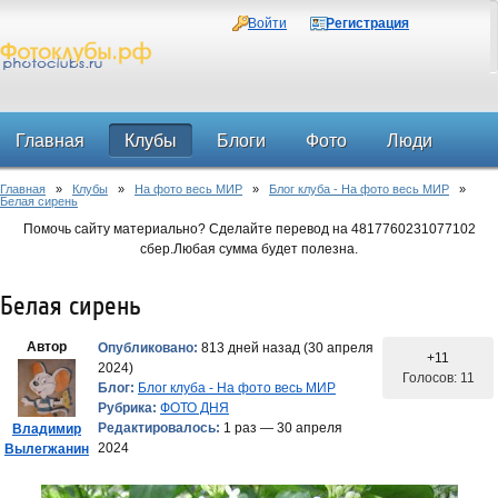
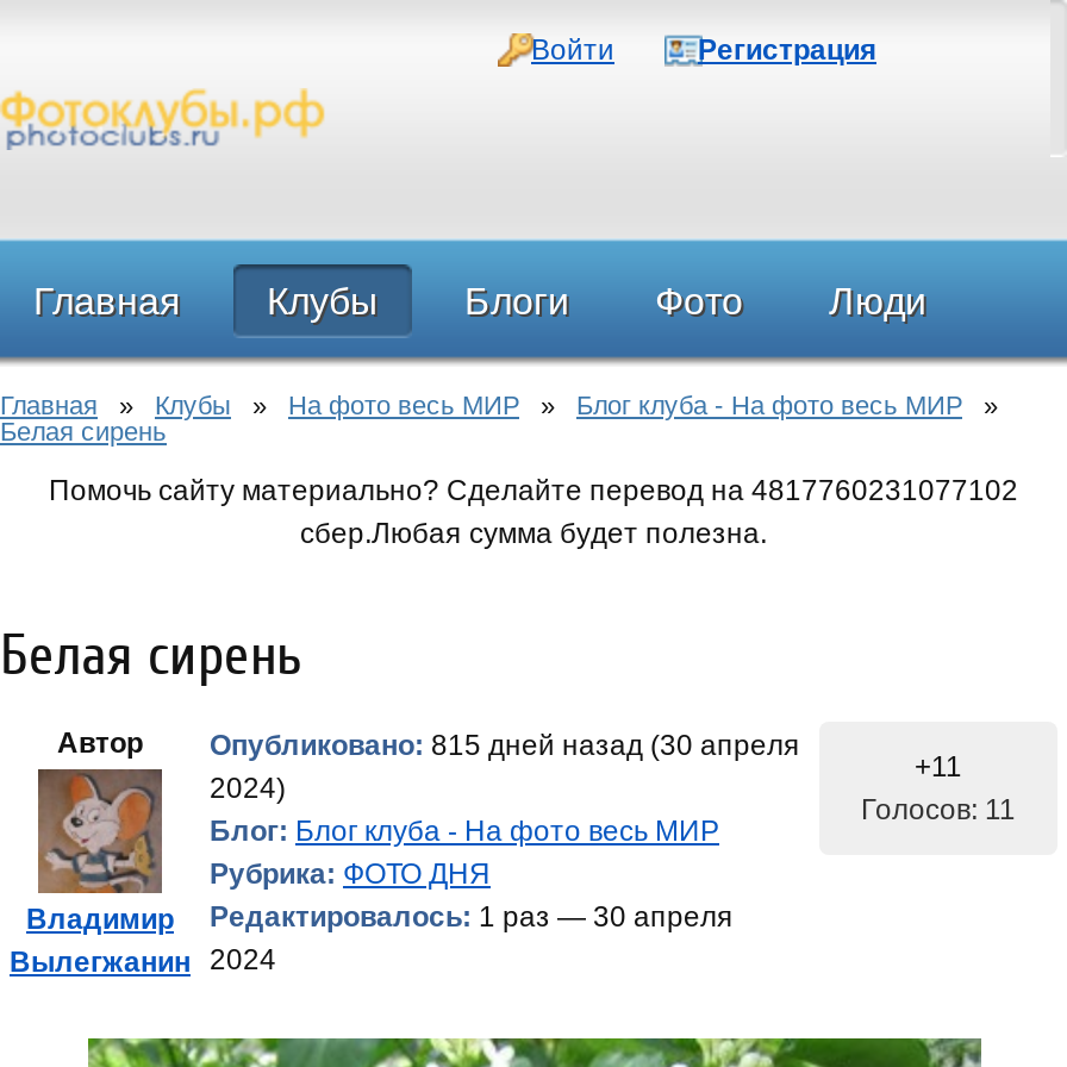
- Опубликовано: 813 дней назад (30 апреля
+ Опубликовано: 815 дней назад (30 апреля
